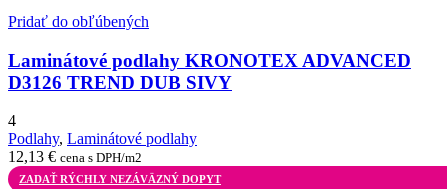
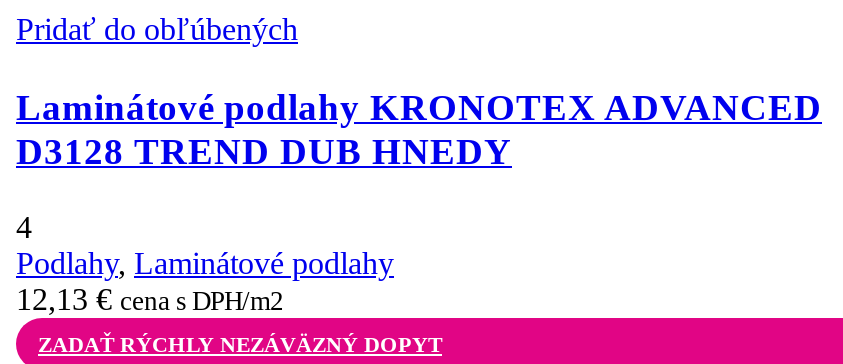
- D3126 TREND DUB SIVY
+ D3128 TREND DUB HNEDY
